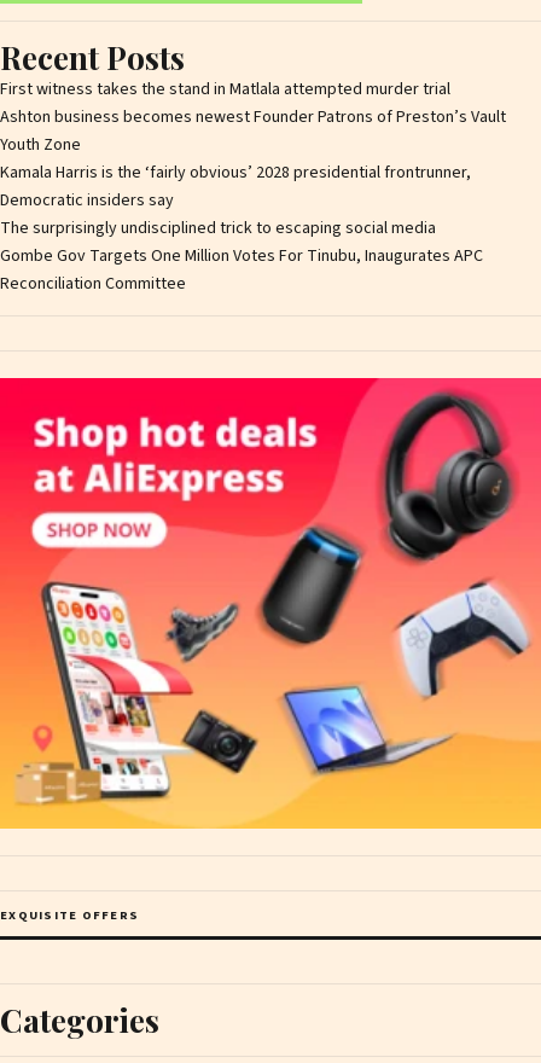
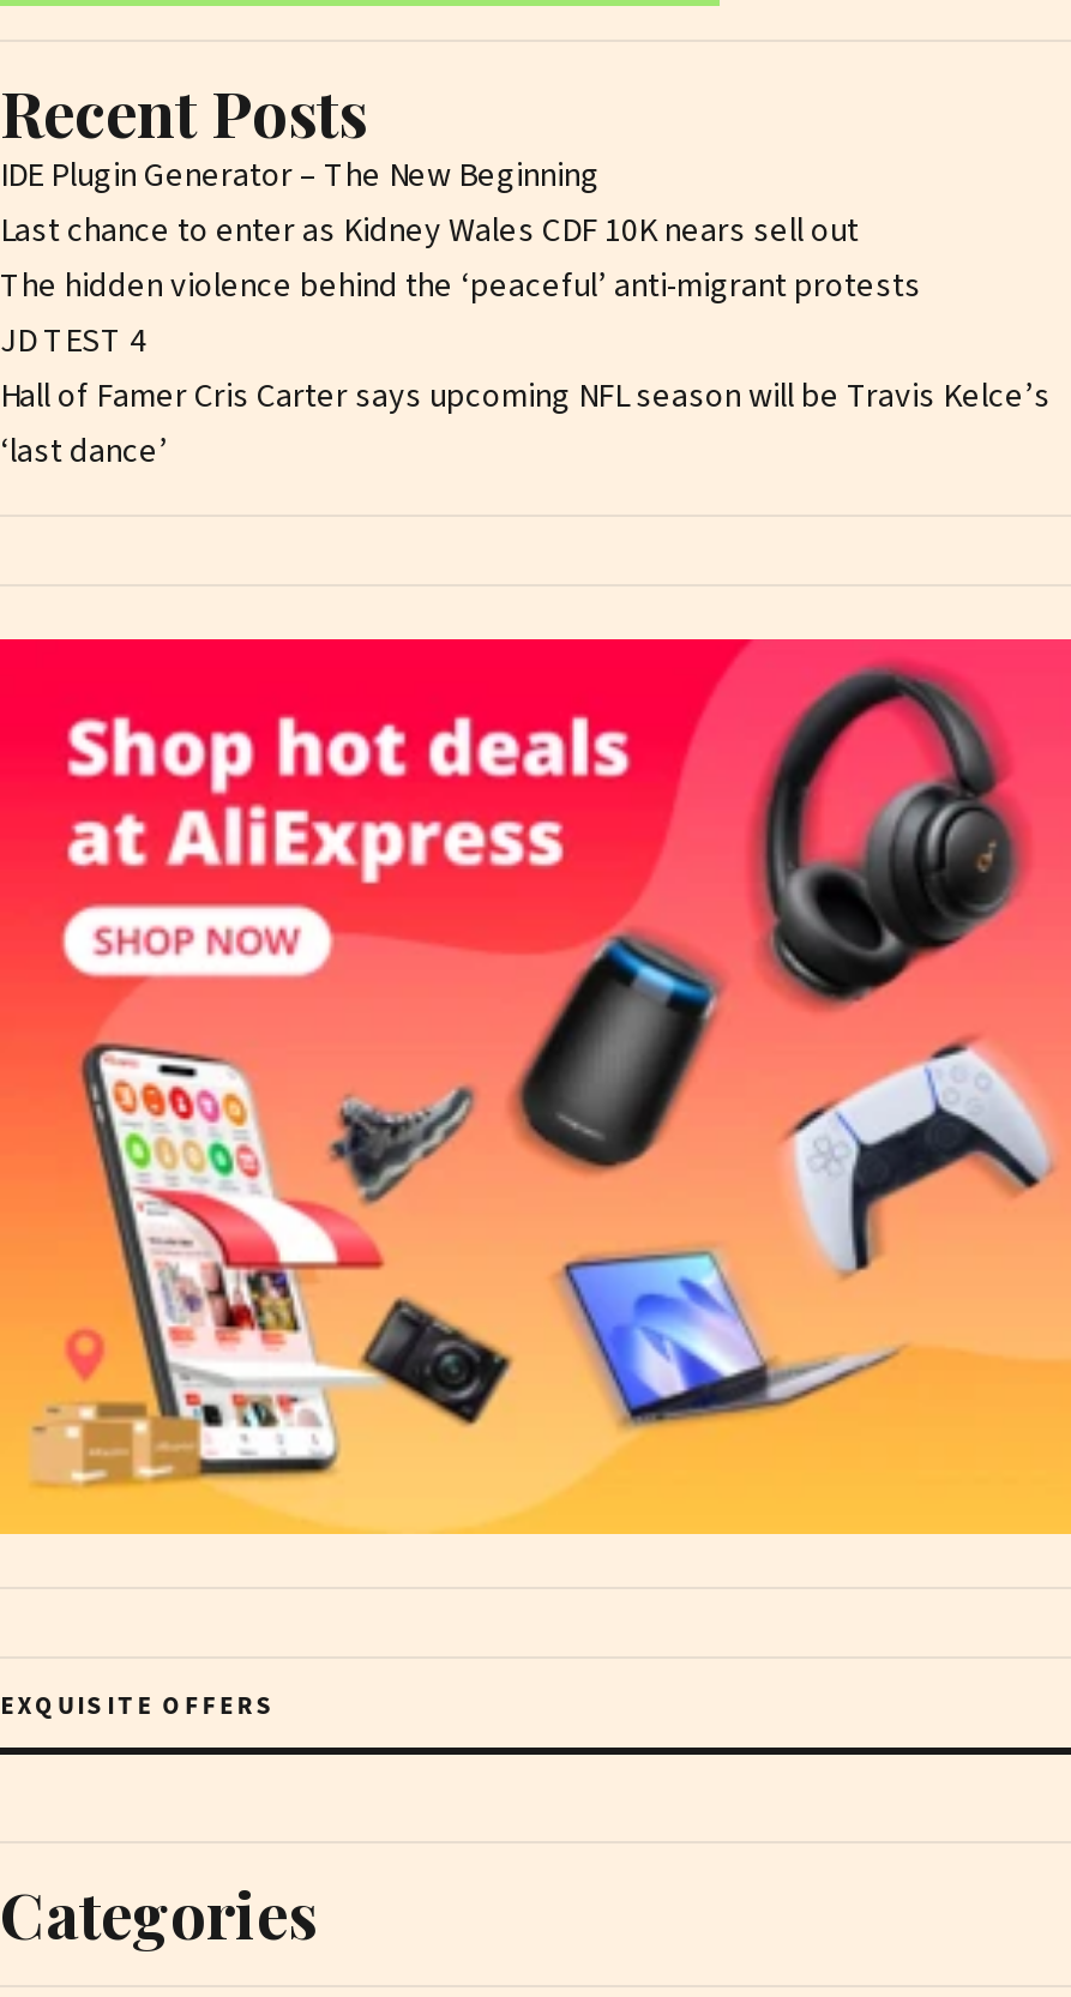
- First witness takes the stand in Matlala attempted murder trial
- Ashton business becomes newest Founder Patrons of Preston’s Vault
- Youth Zone
- Kamala Harris is the ‘fairly obvious’ 2028 presidential frontrunner,
- Democratic insiders say
- The surprisingly undisciplined trick to escaping social media
- Gombe Gov Targets One Million Votes For Tinubu, Inaugurates APC
- Reconciliation Committee
+ IDE Plugin Generator – The New Beginning
+ Last chance to enter as Kidney Wales CDF 10K nears sell out
+ The hidden violence behind the ‘peaceful’ anti-migrant protests
+ JD TEST 4
+ Hall of Famer Cris Carter says upcoming NFL season will be Travis Kelce’s
+ ‘last dance’
